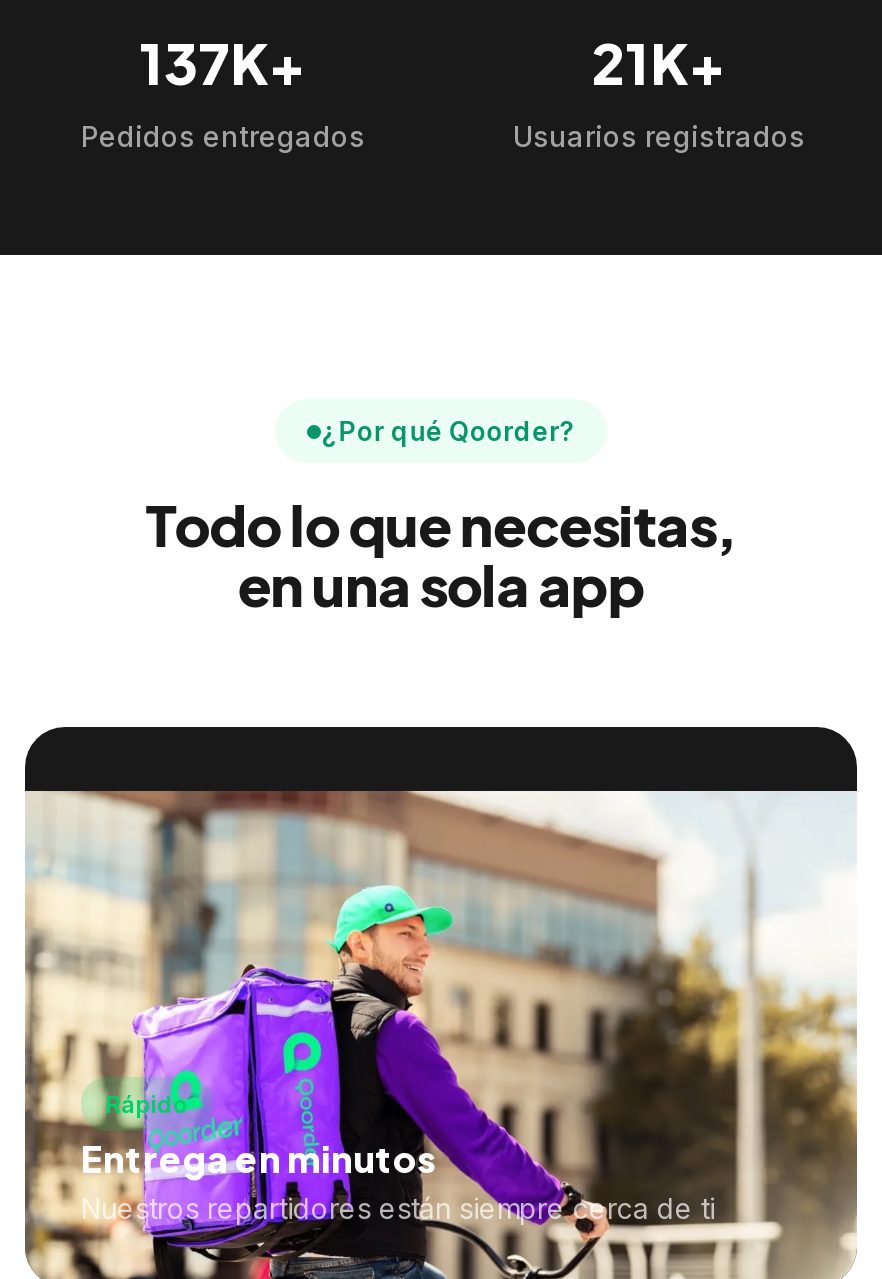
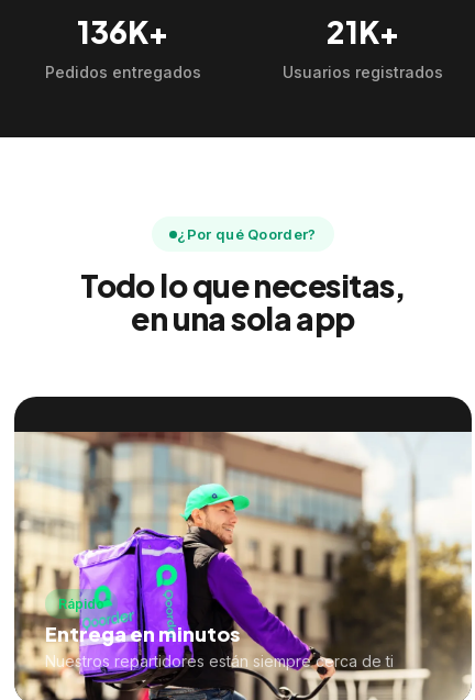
- 137K+
+ 136K+
